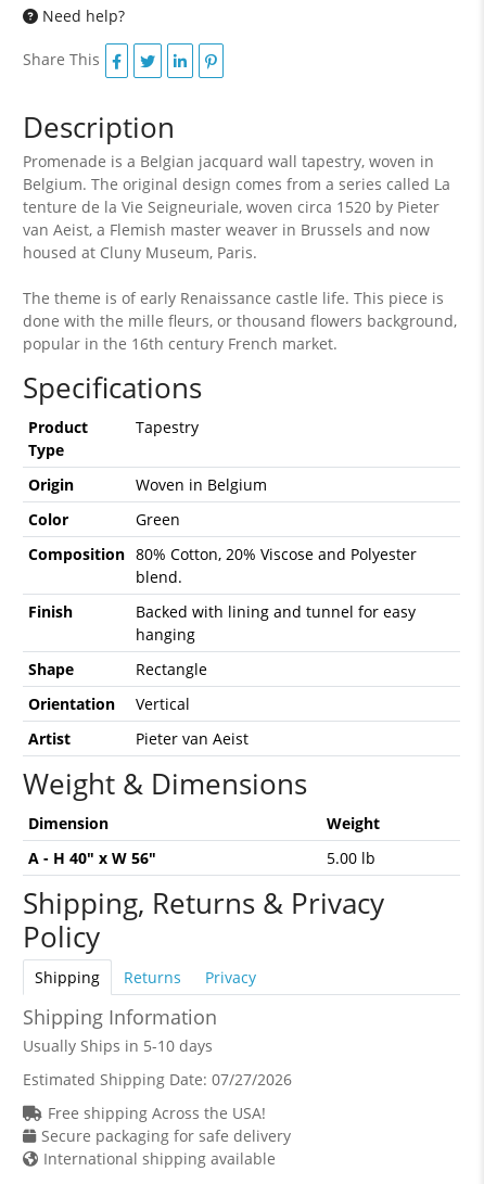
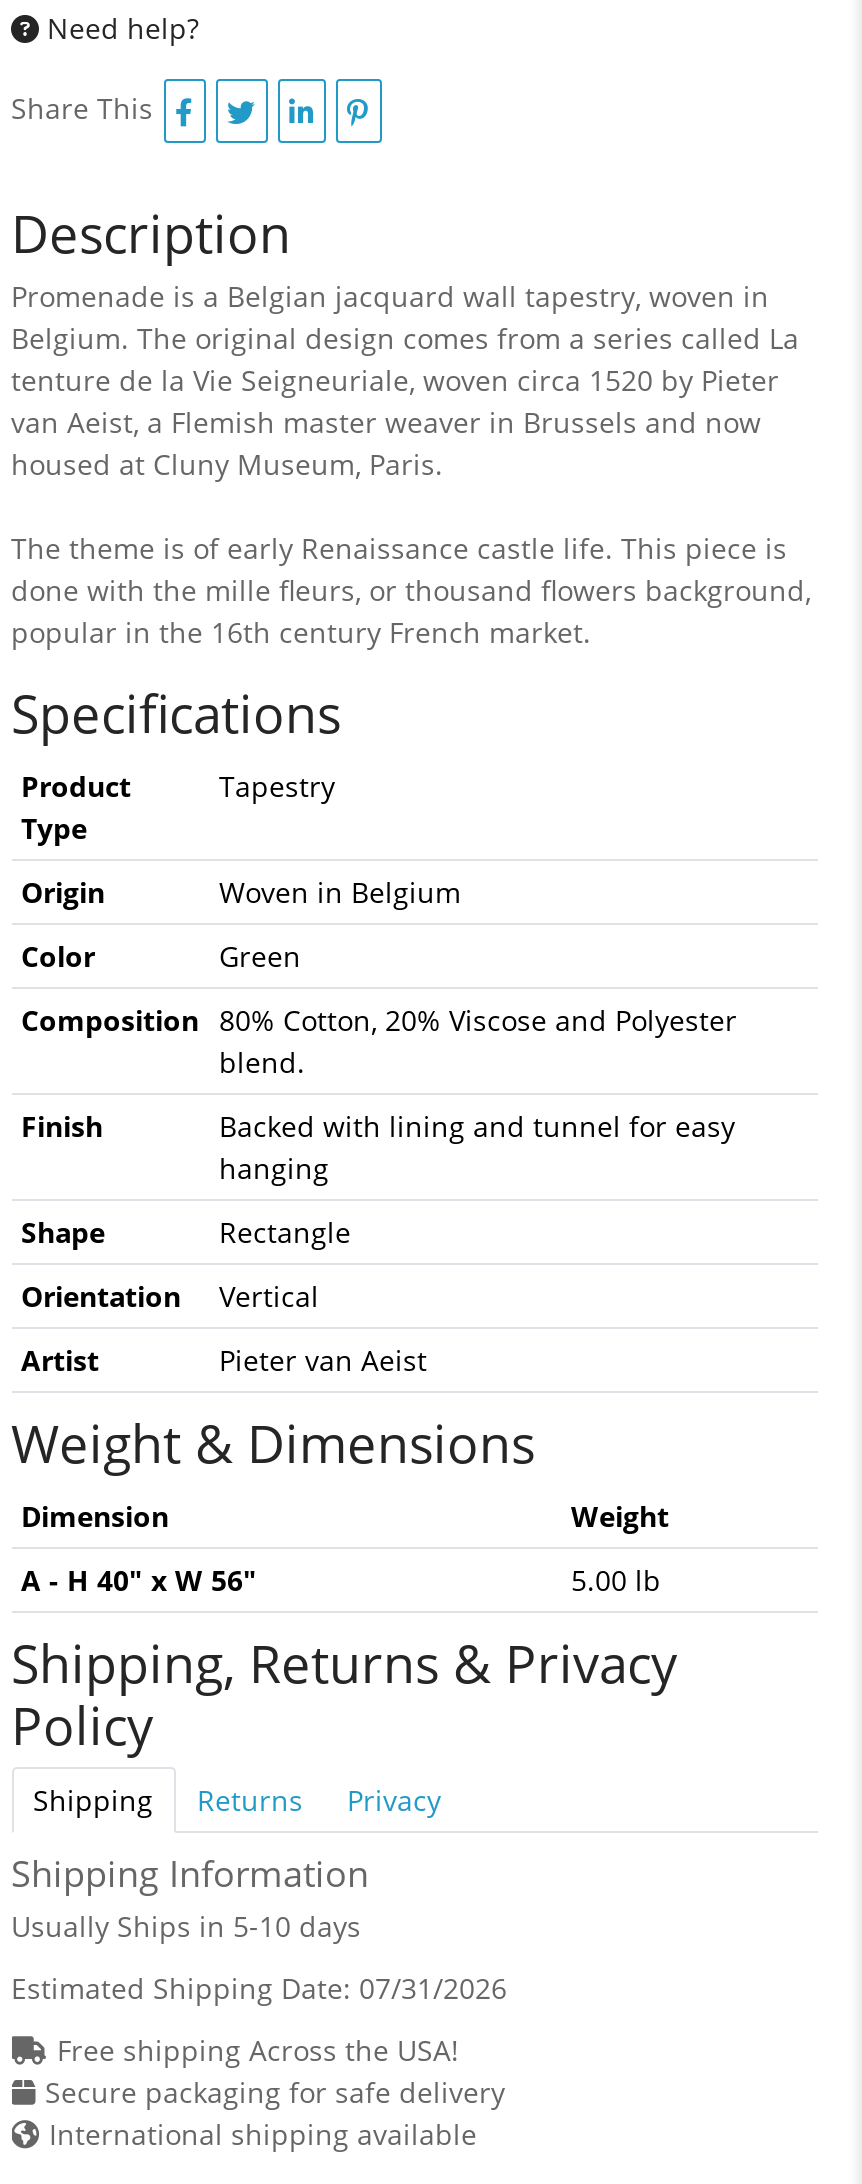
- Estimated Shipping Date: 07/27/2026
+ Estimated Shipping Date: 07/31/2026
